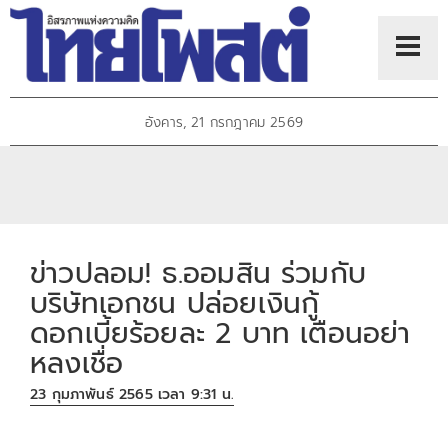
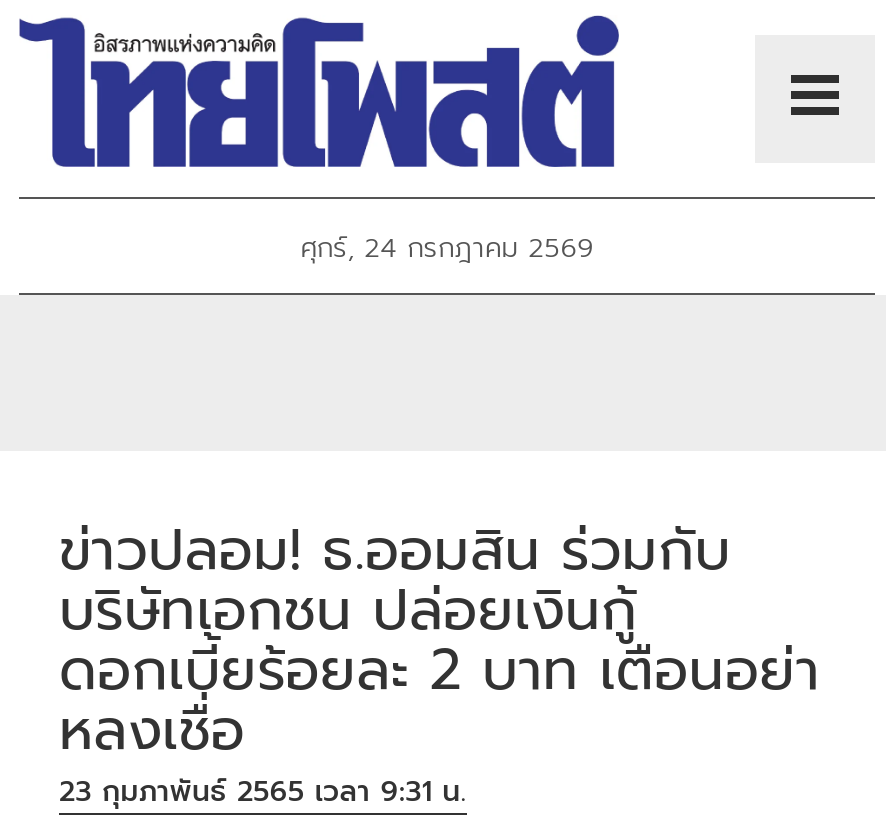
- อังคาร, 21 กรกฎาคม 2569
+ ศุกร์, 24 กรกฎาคม 2569
